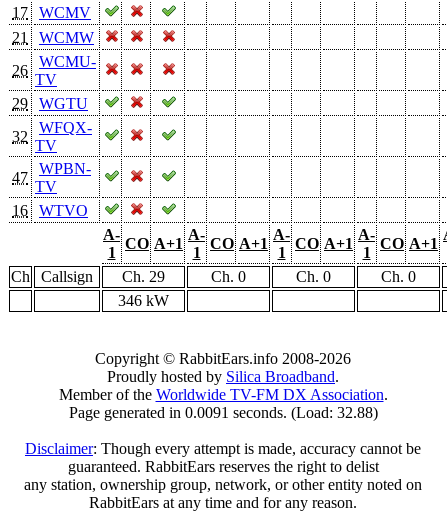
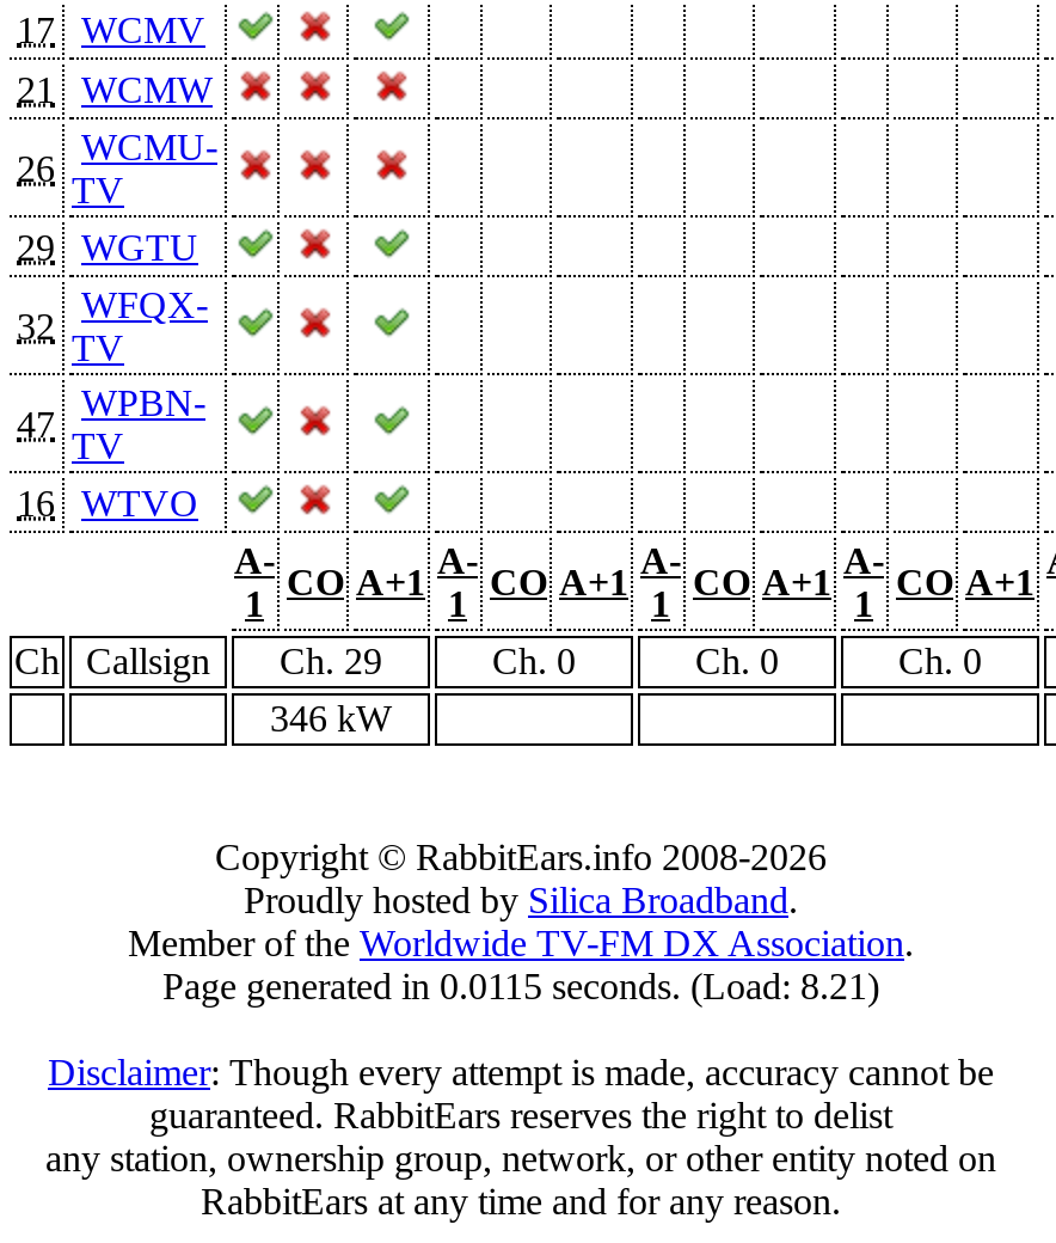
- Page generated in 0.0091 seconds. (Load: 32.88)
+ Page generated in 0.0115 seconds. (Load: 8.21)
